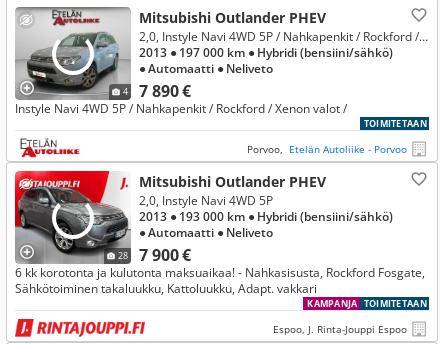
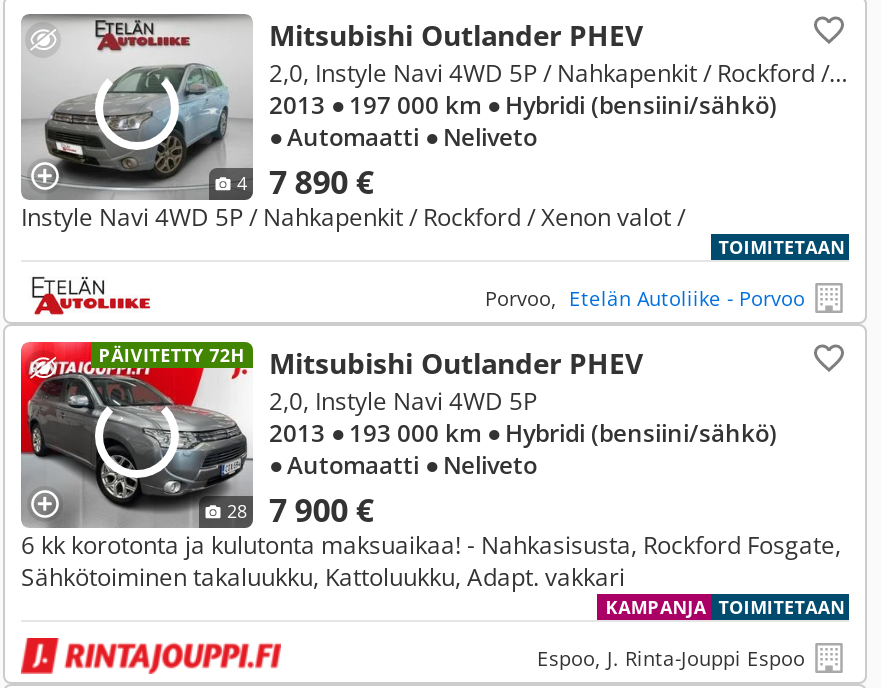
+ PÄIVITETTY 72H
